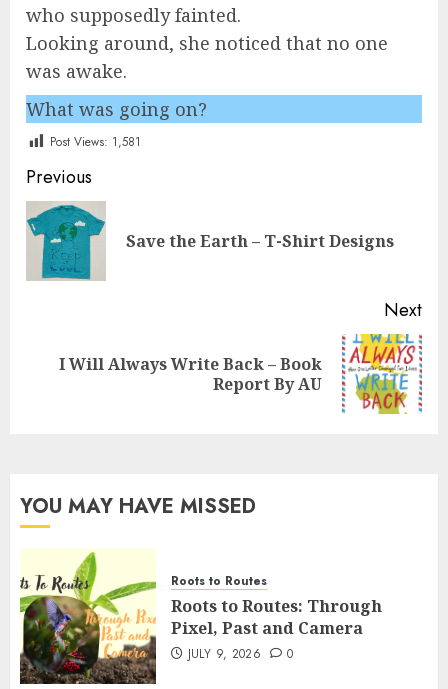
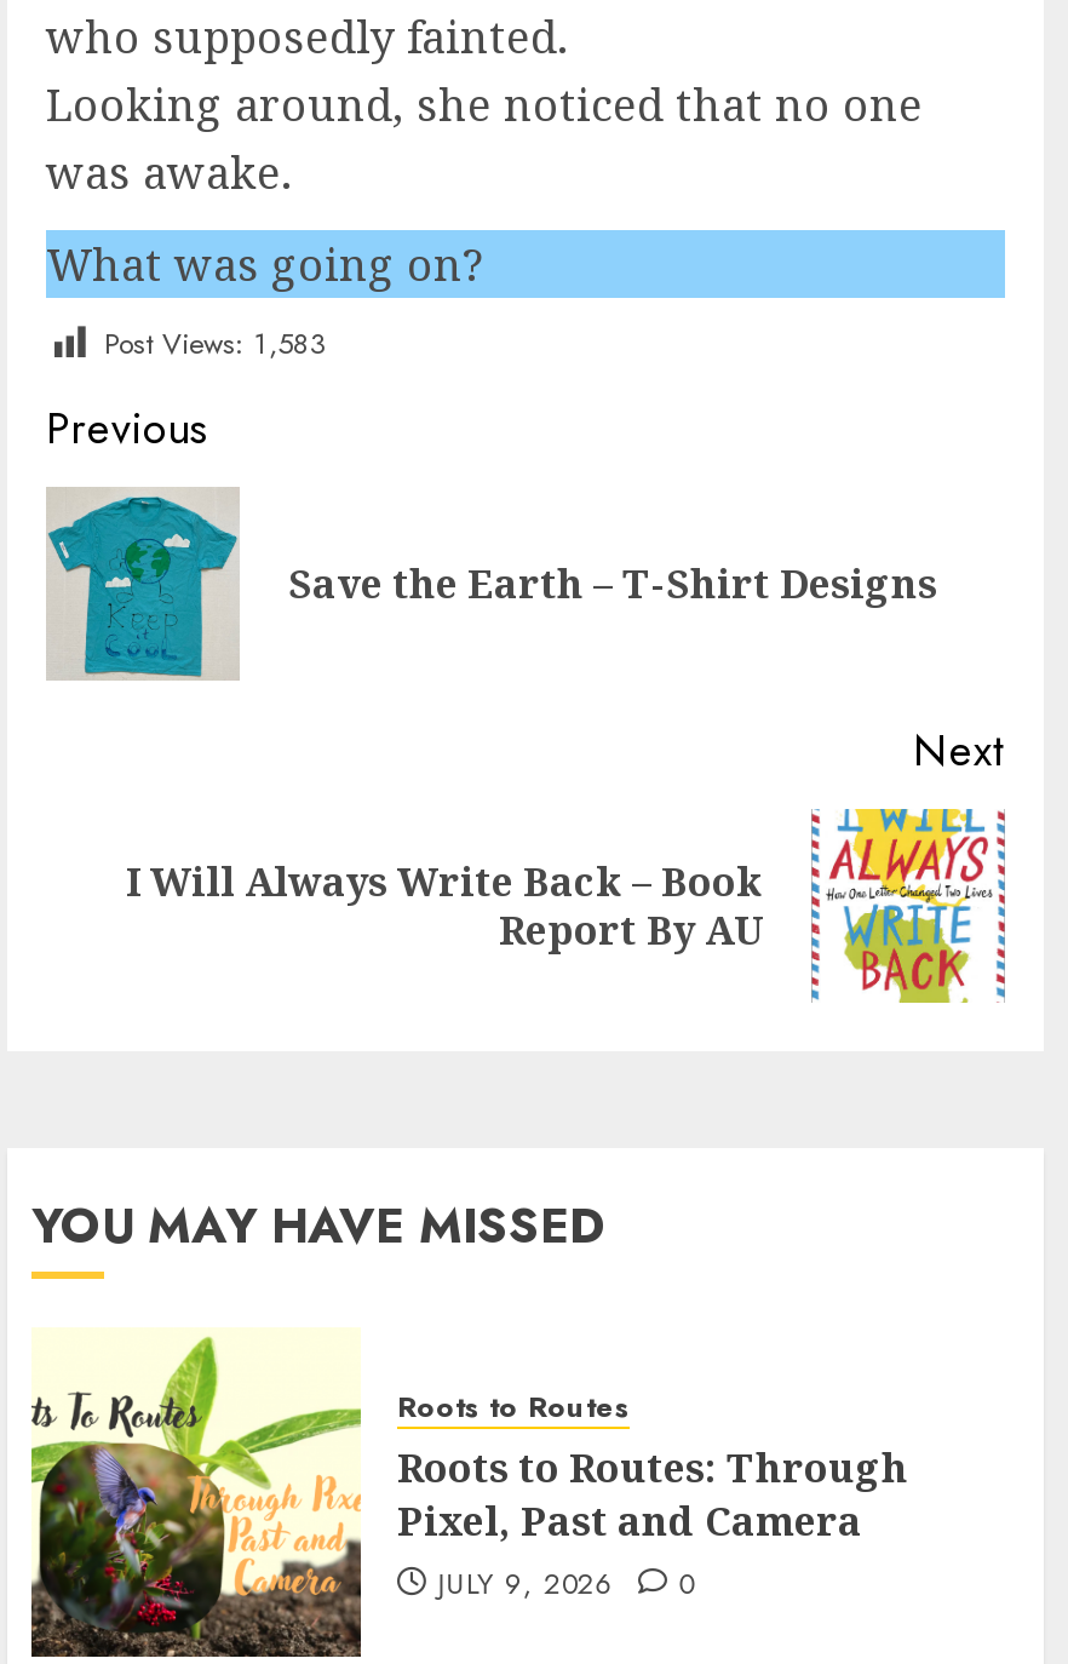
- Post Views: 1,581
+ Post Views: 1,583
